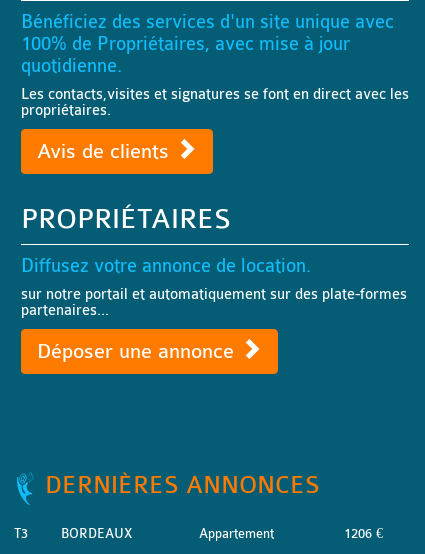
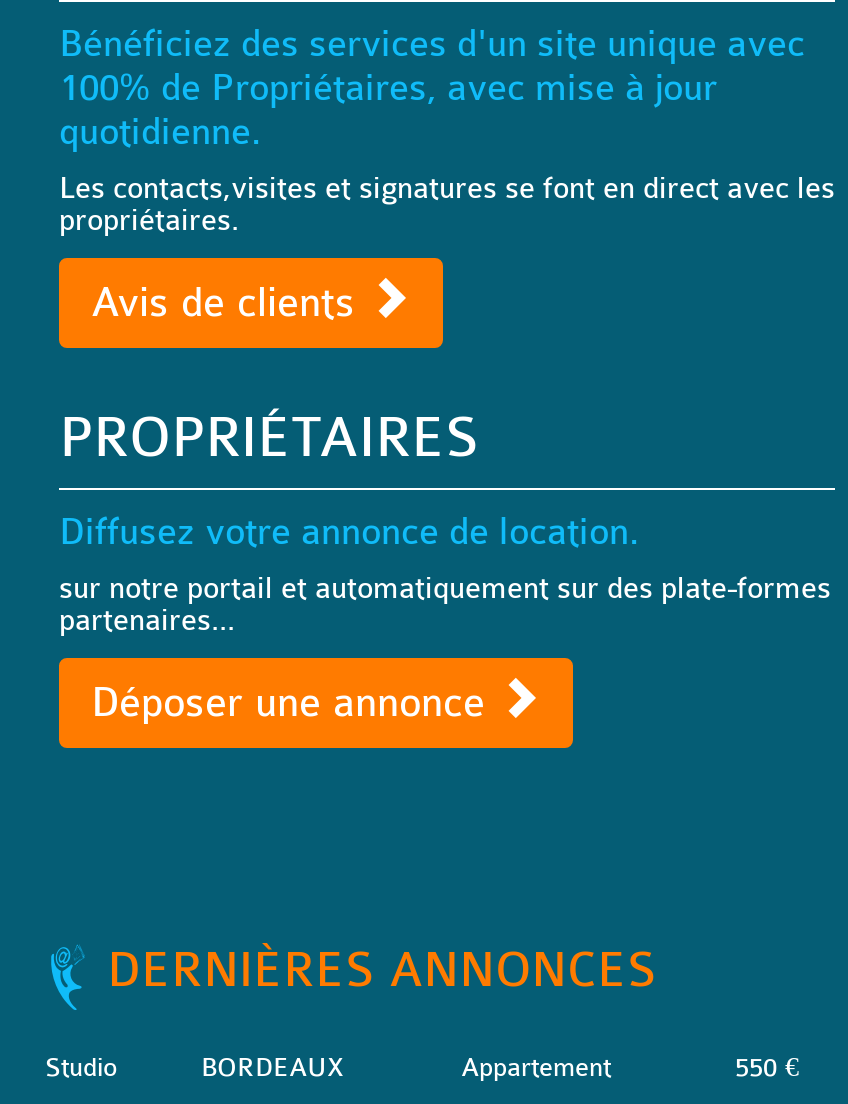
- T3
+ Studio

- 1206 €
+ 550 €
